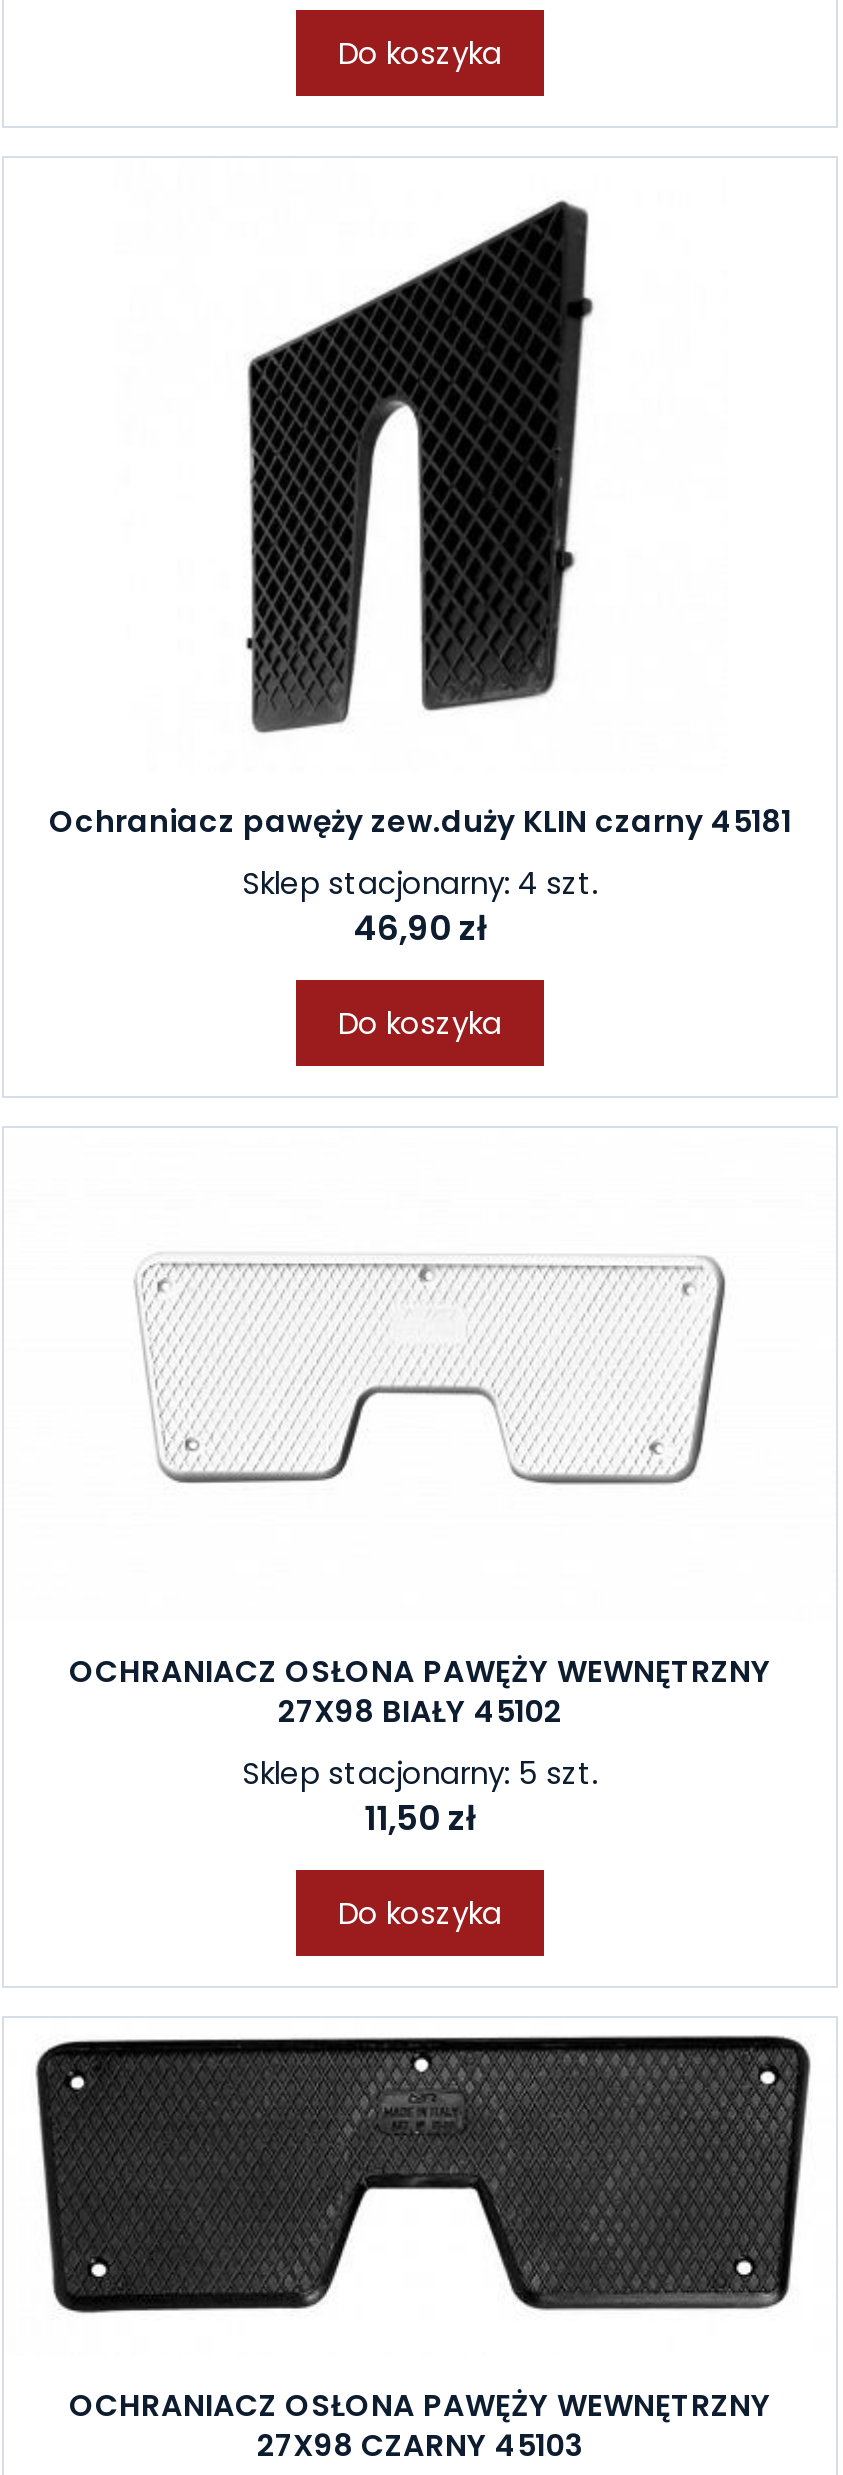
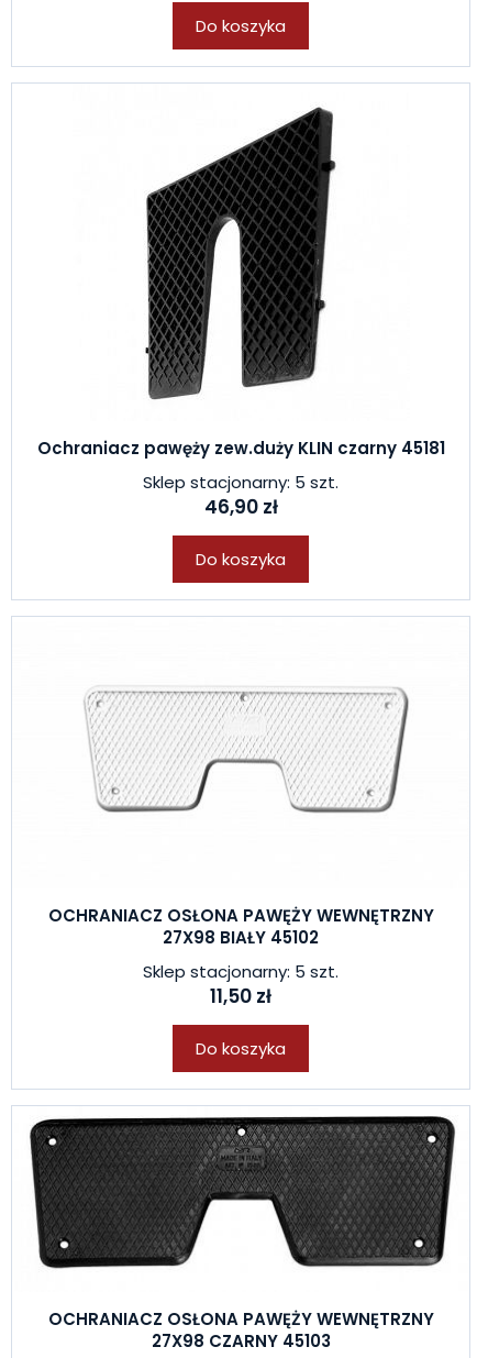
- Sklep stacjonarny: 4 szt.
+ Sklep stacjonarny: 5 szt.
